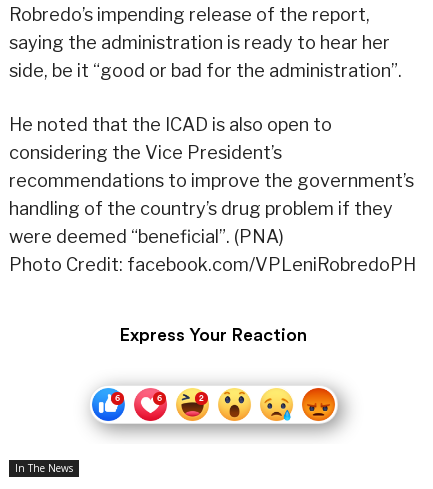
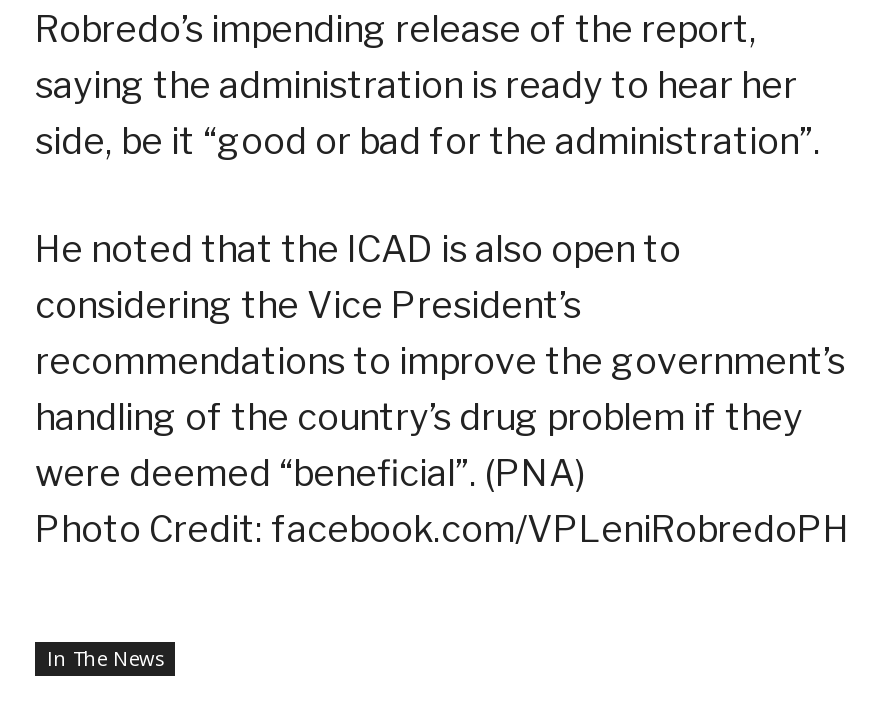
- Express Your Reaction

- [image]
